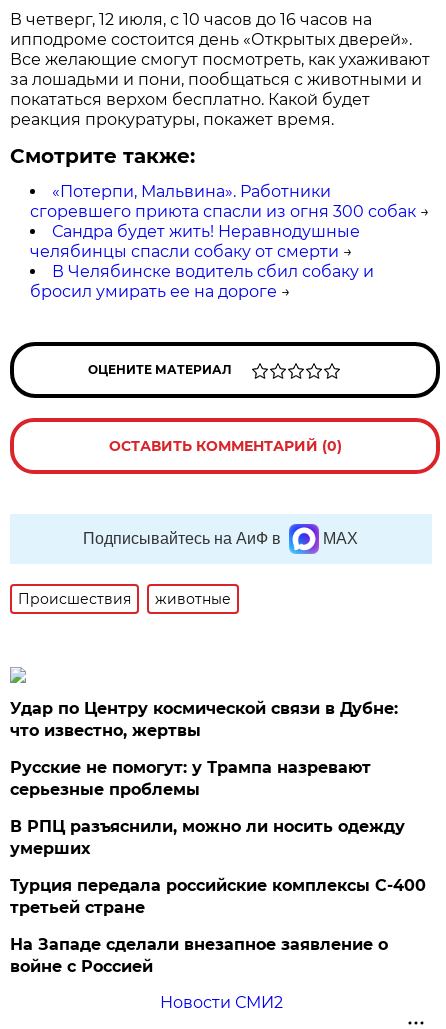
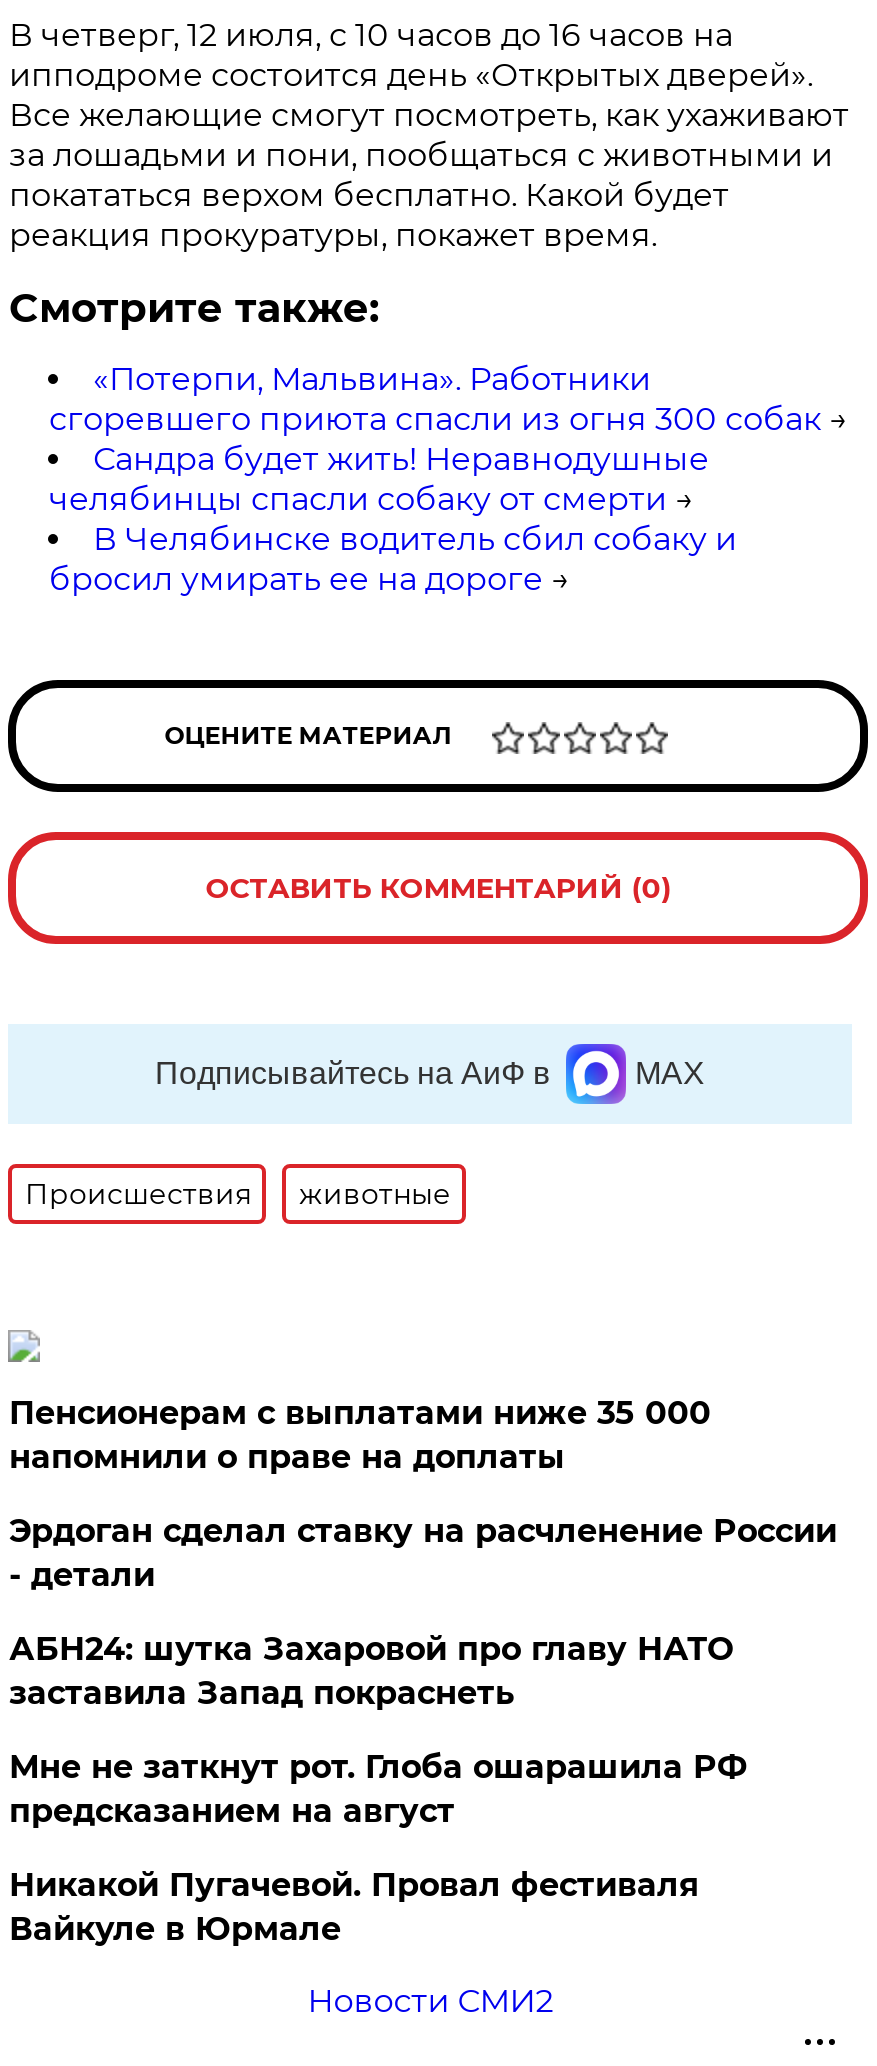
- Удар по Центру космической связи в Дубне:
- что известно, жертвы
+ Пенсионерам с выплатами ниже 35 000
+ напомнили о праве на доплаты

- Русские не помогут: у Трампа назревают
- серьезные проблемы
+ Эрдоган сделал ставку на расчленение России
+ - детали

- В РПЦ разъяснили, можно ли носить одежду
- умерших
+ АБН24: шутка Захаровой про главу НАТО
+ заставила Запад покраснеть

- Турция передала российские комплексы С-400
- третьей стране
+ Мне не заткнут рот. Глоба ошарашила РФ
+ предсказанием на август

- На Западе сделали внезапное заявление о
- войне с Россией
+ Никакой Пугачевой. Провал фестиваля
+ Вайкуле в Юрмале
